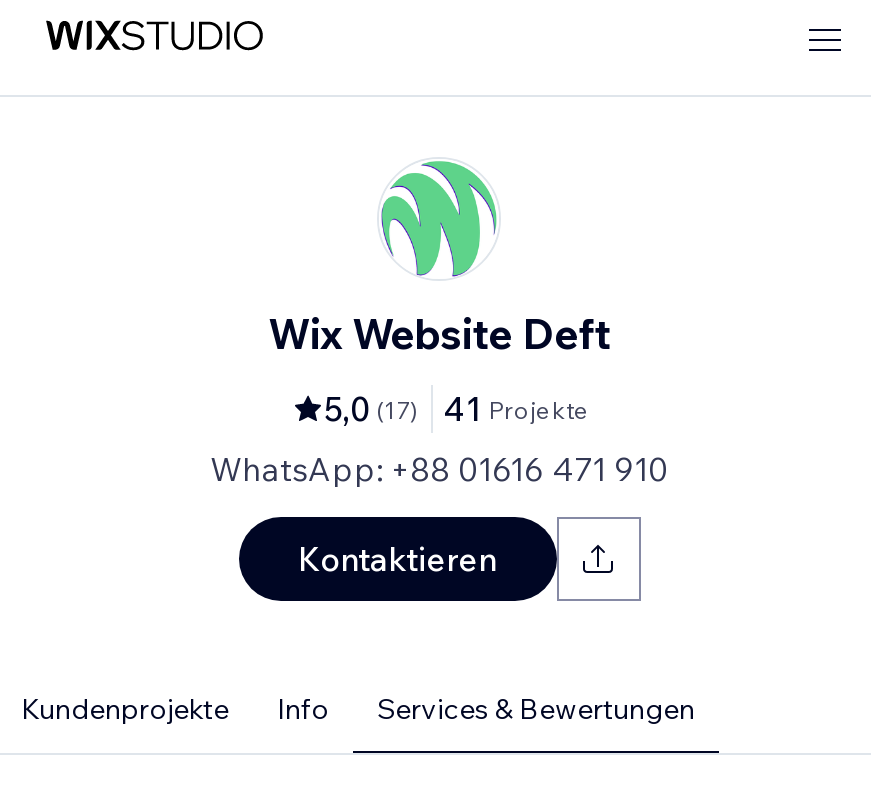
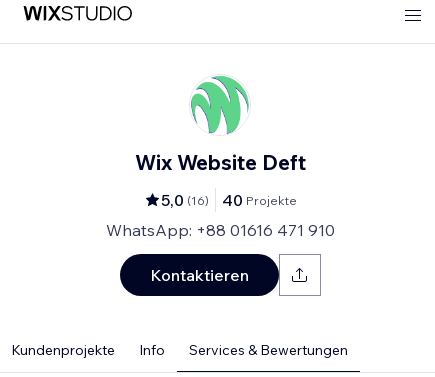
- 5,0 (17)
+ 5,0 (16)

- 41 Projekte
+ 40 Projekte
